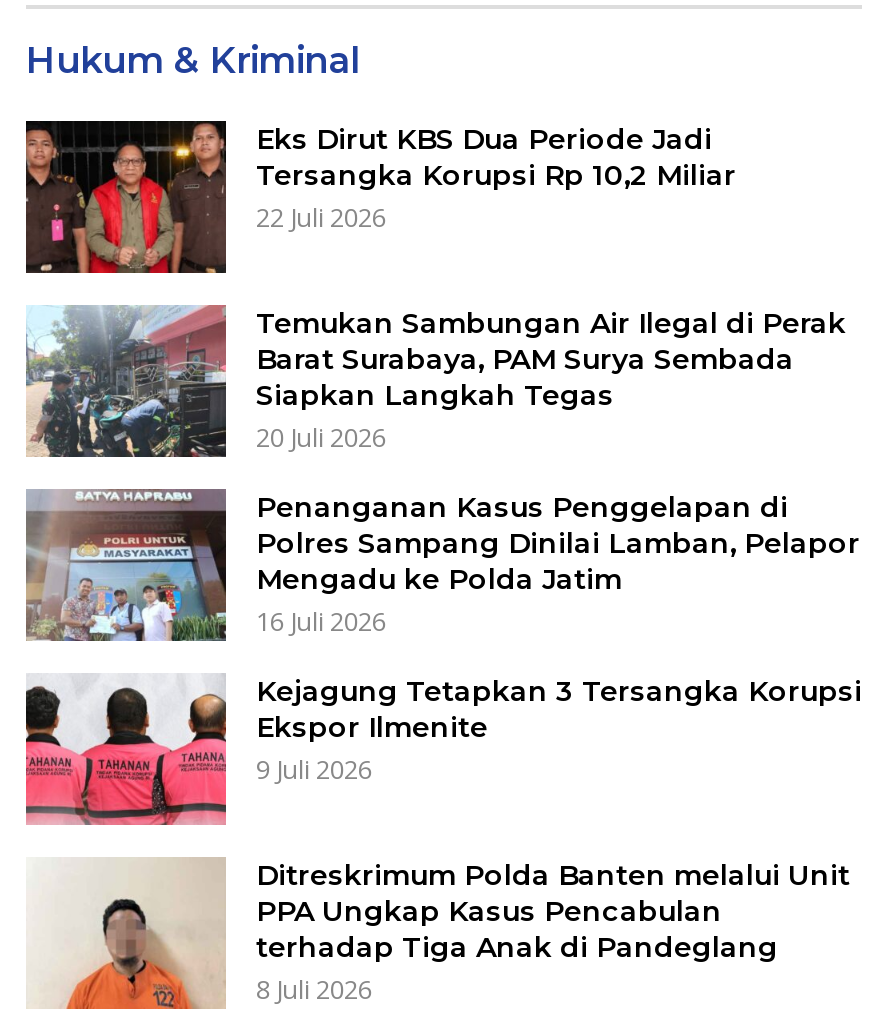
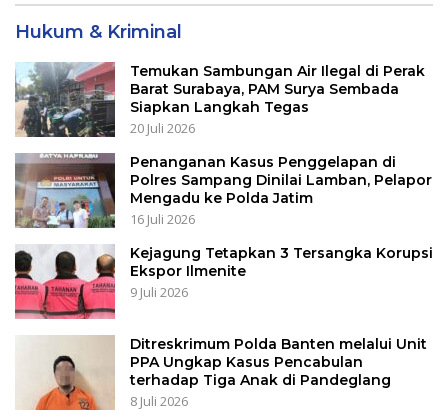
- [image]
- Eks Dirut KBS Dua Periode Jadi
- Tersangka Korupsi Rp 10,2 Miliar
- 22 Juli 2026
